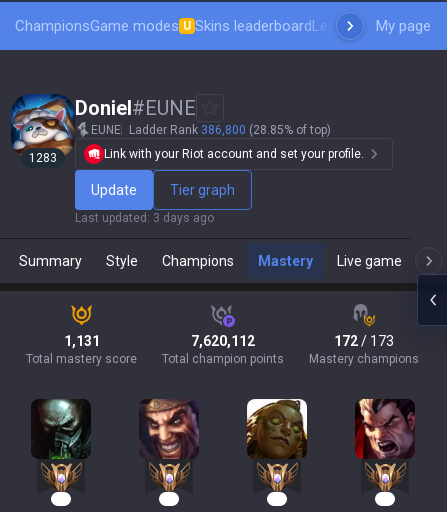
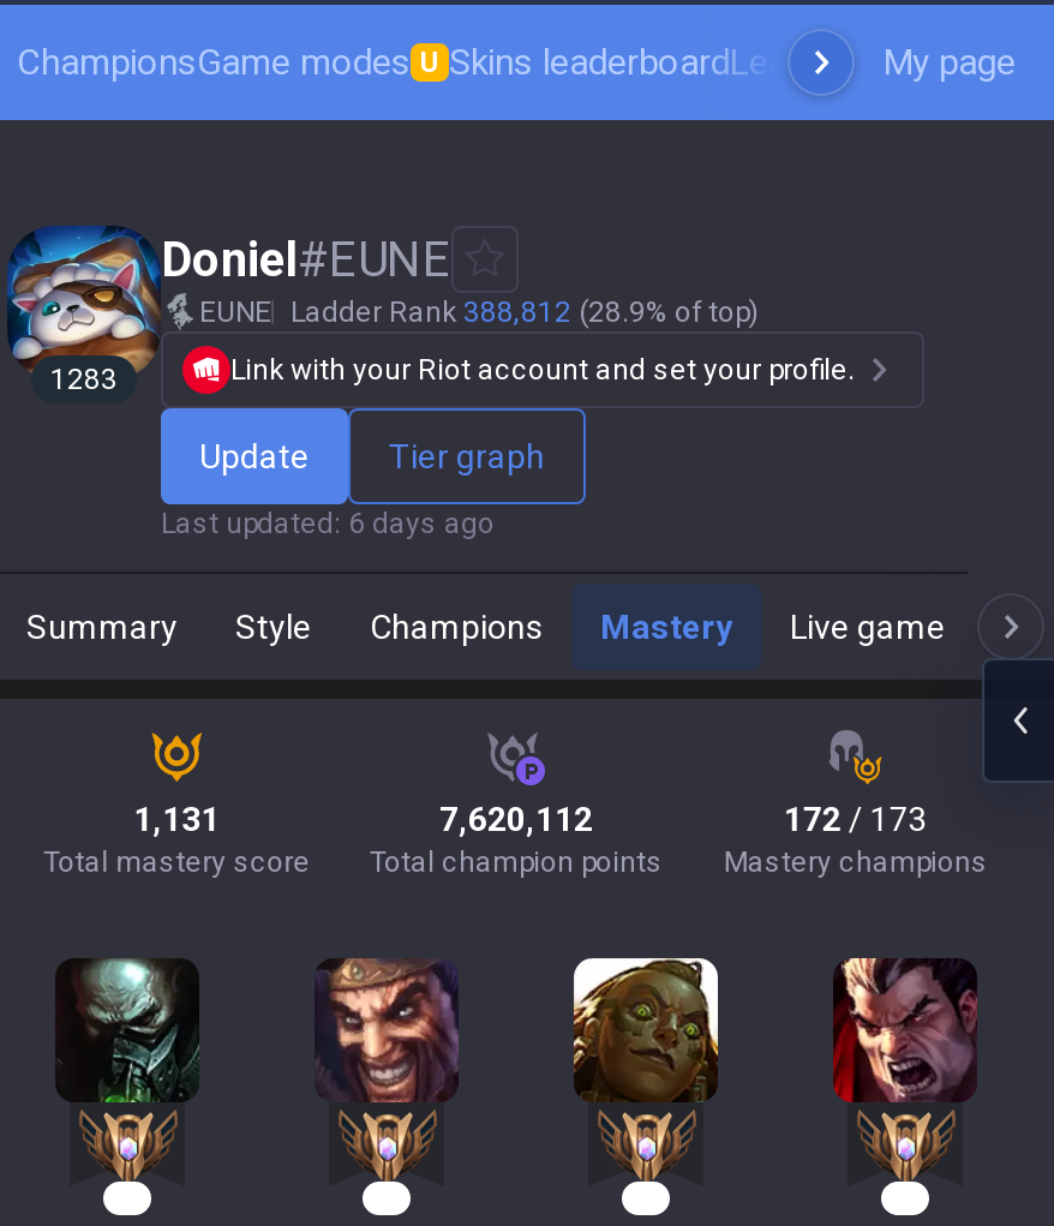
- EUNE Ladder Rank 386,800 (28.85% of top)
+ EUNE Ladder Rank 388,812 (28.9% of top)

- Last updated: 3 days ago
+ Last updated: 6 days ago
